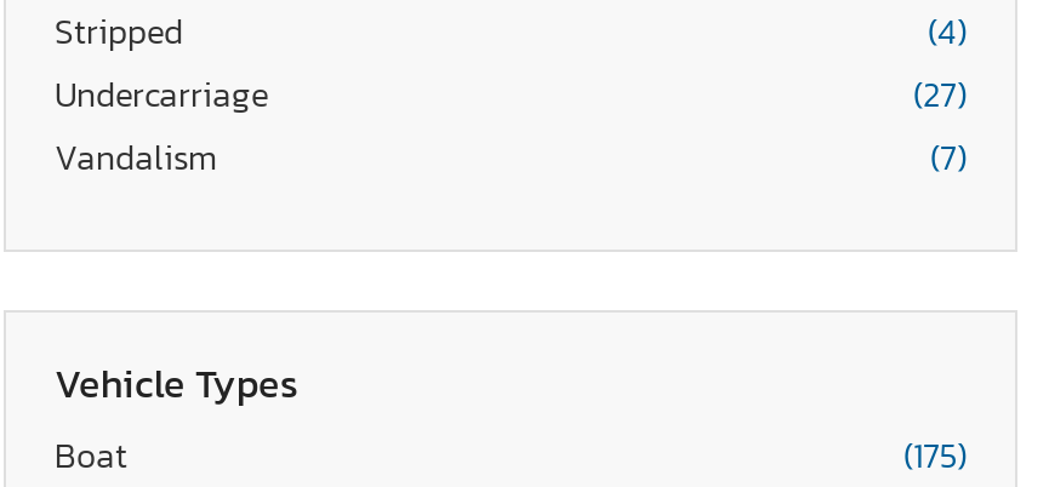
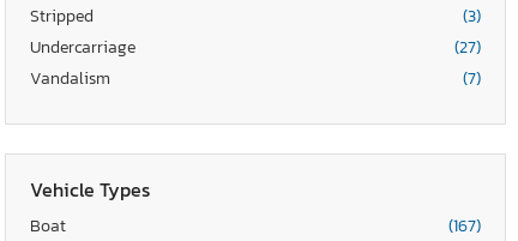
- (4)
+ (3)

- (175)
+ (167)
